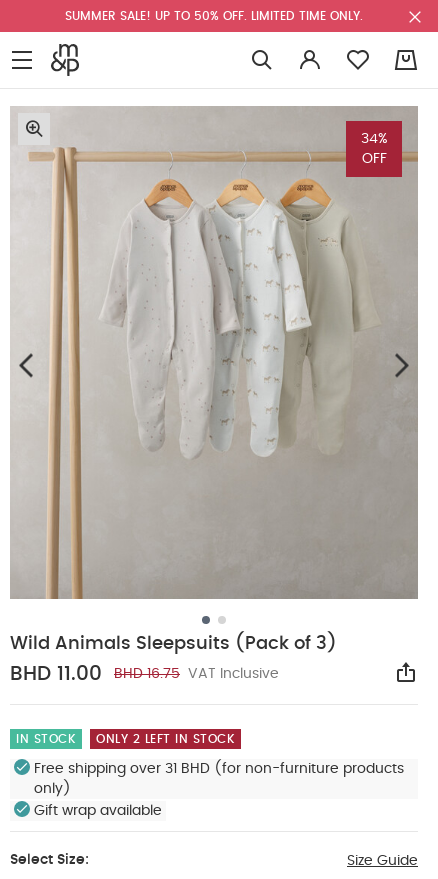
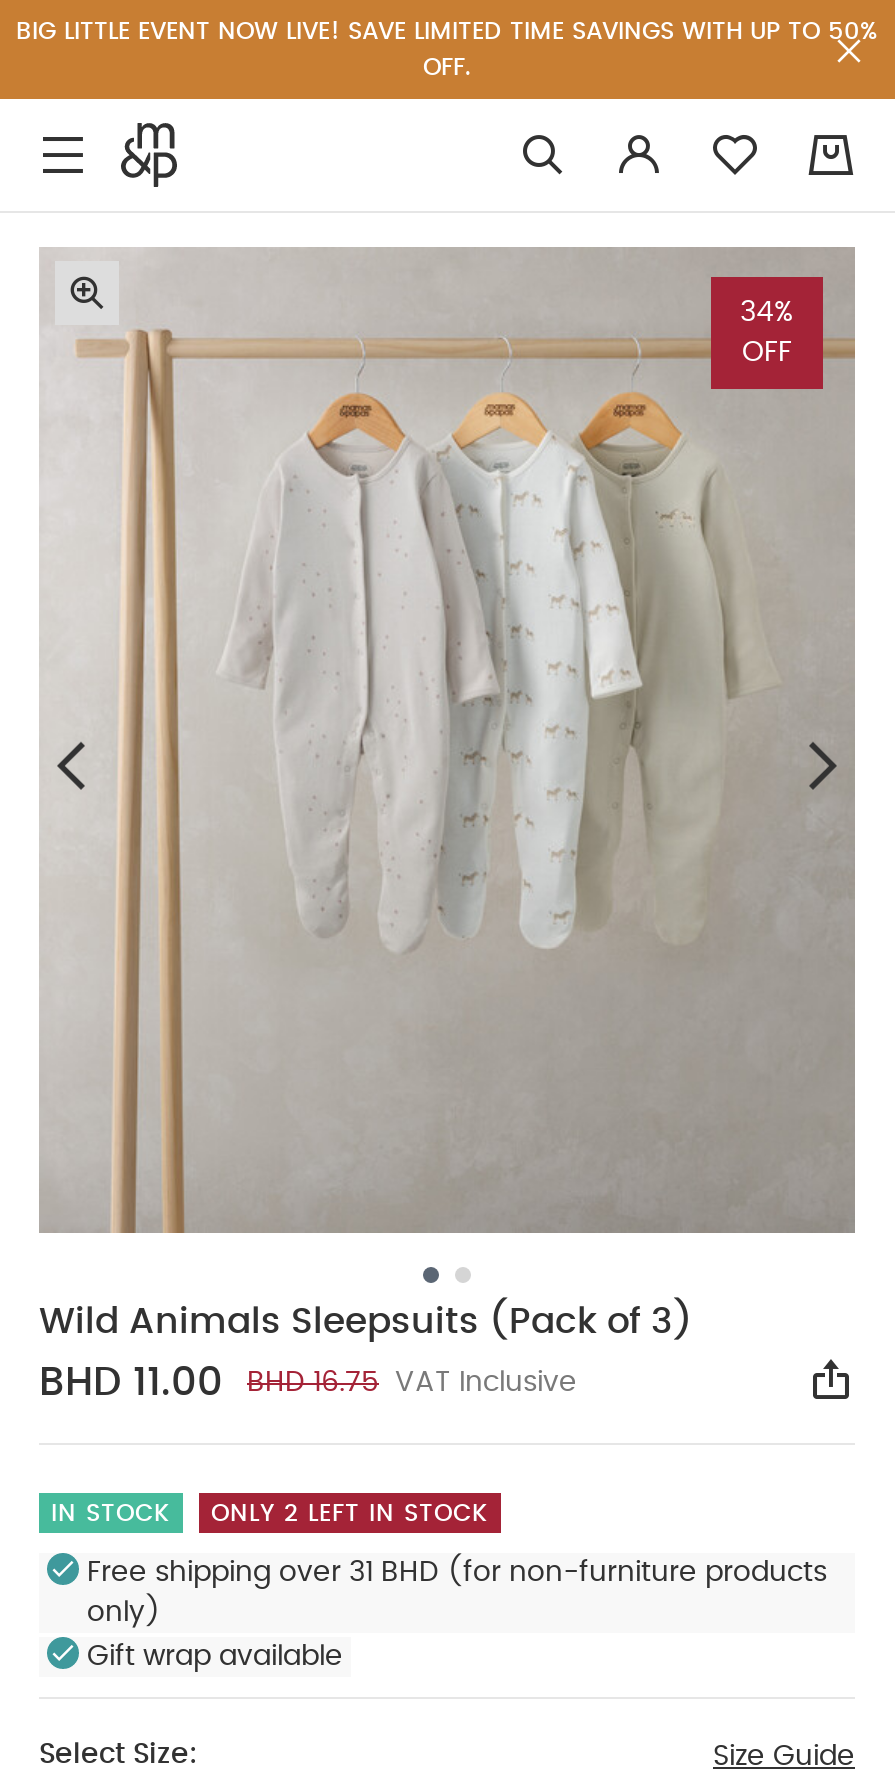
- SUMMER SALE! UP TO 50% OFF. LIMITED TIME ONLY.
+ BIG LITTLE EVENT NOW LIVE! SAVE LIMITED TIME SAVINGS WITH UP TO 50%
+ OFF.
